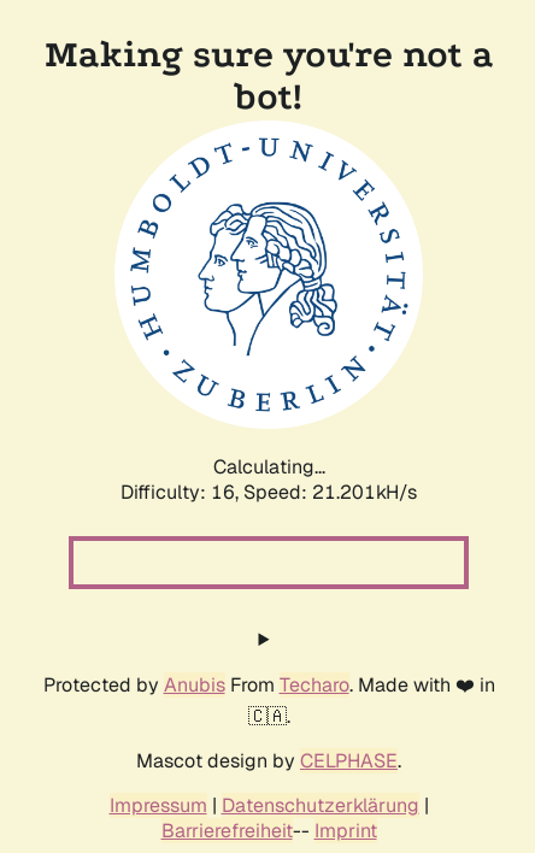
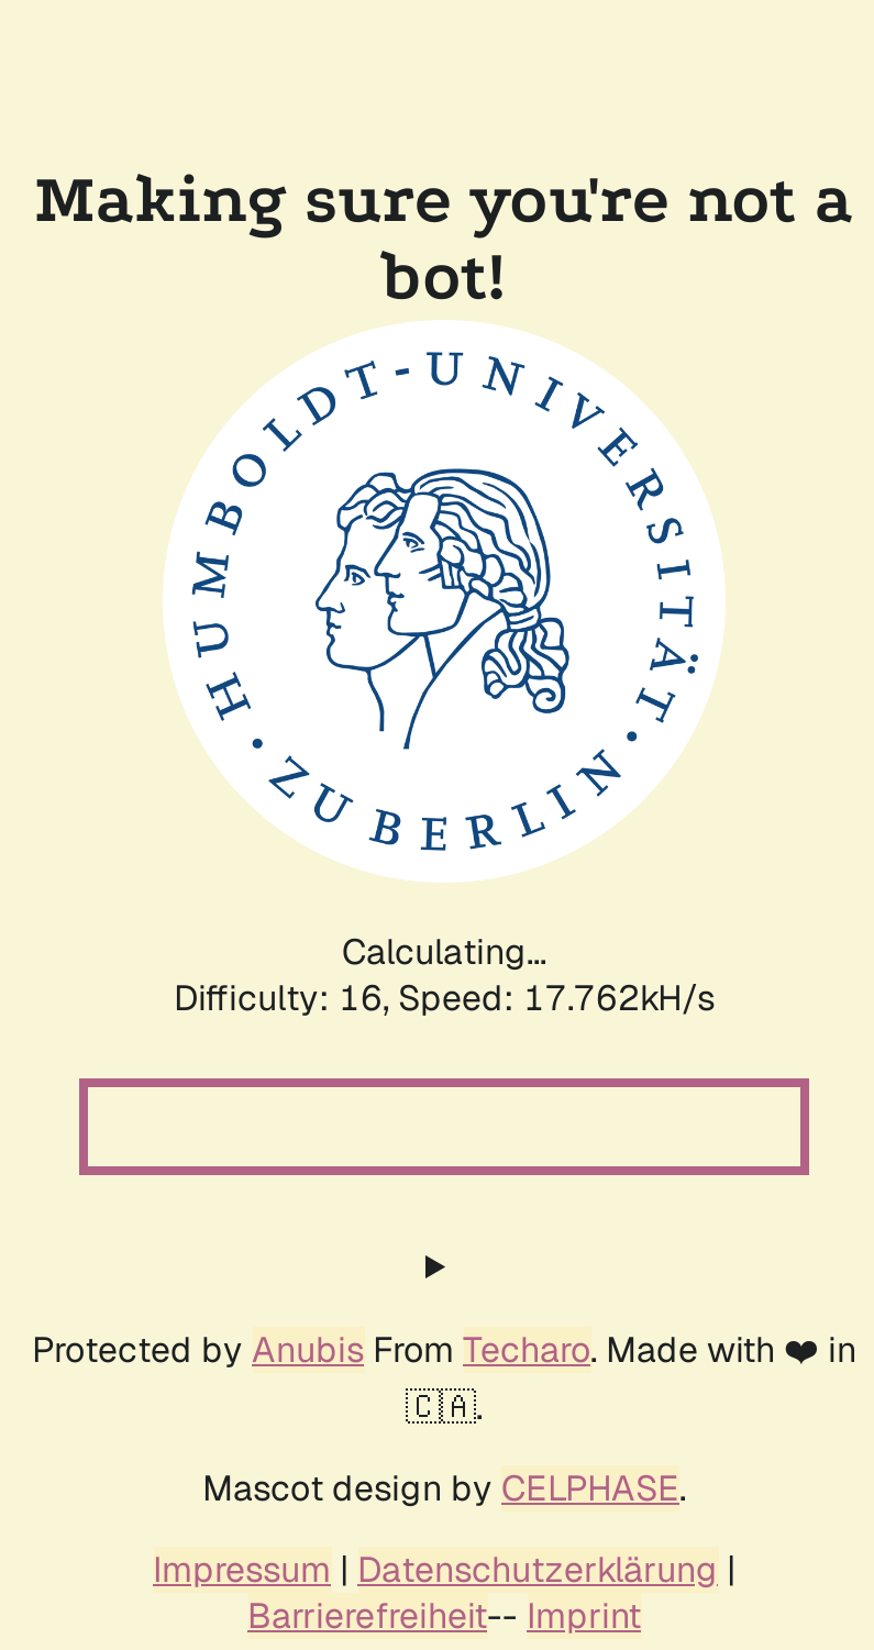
- Difficulty: 16, Speed: 21.201kH/s
+ Difficulty: 16, Speed: 17.762kH/s
